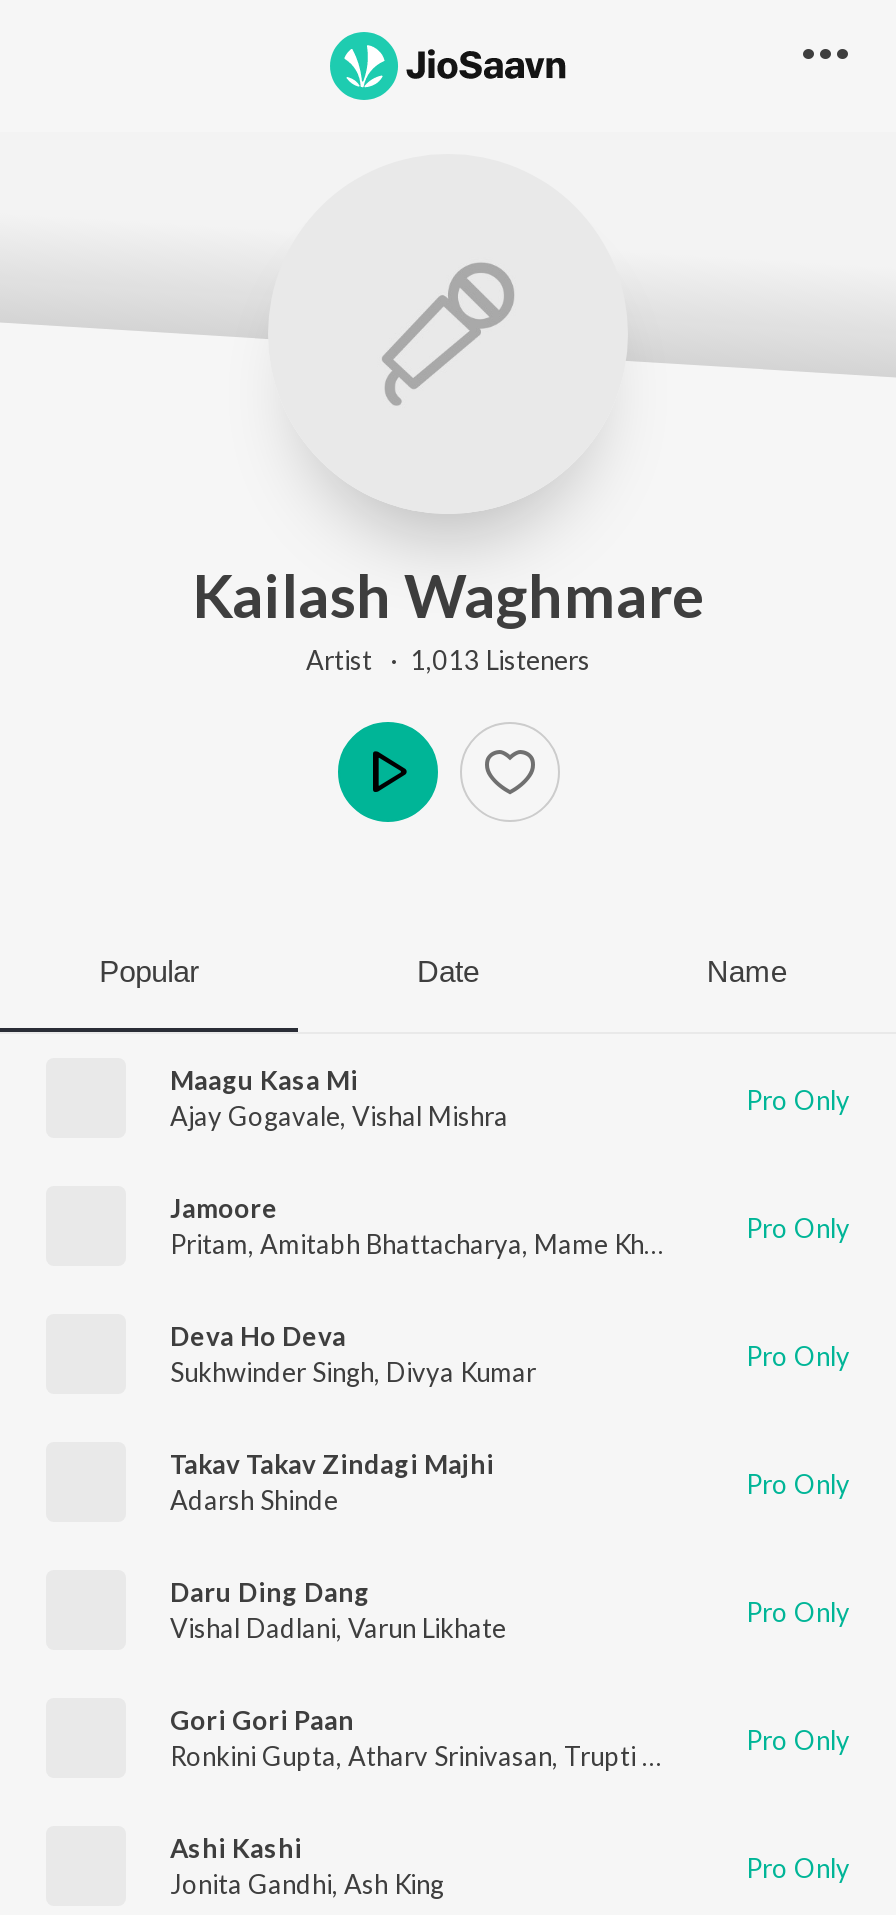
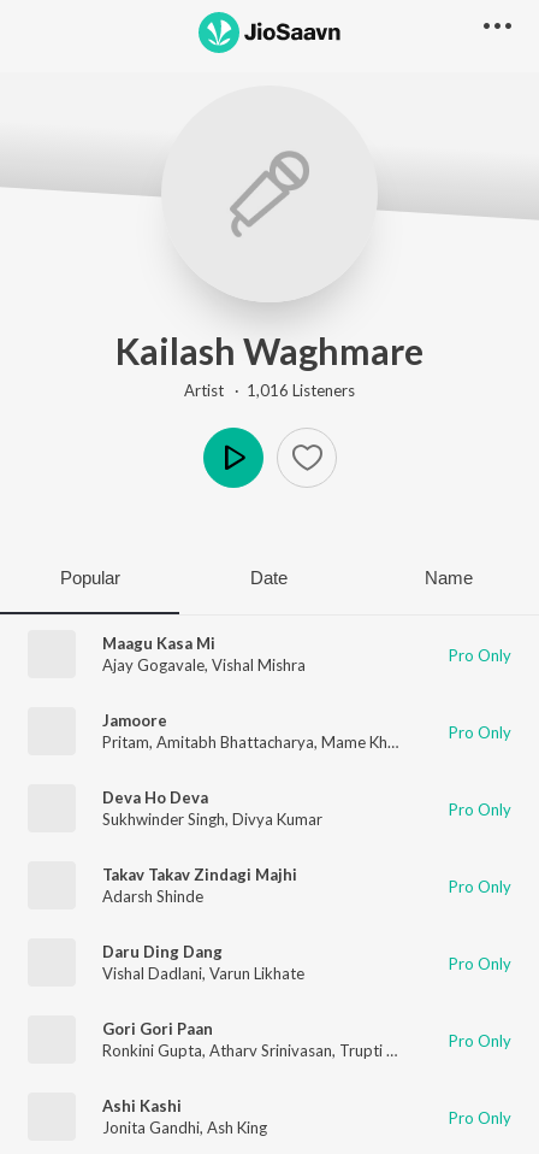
- Artist · 1,013 Listeners
+ Artist · 1,016 Listeners
